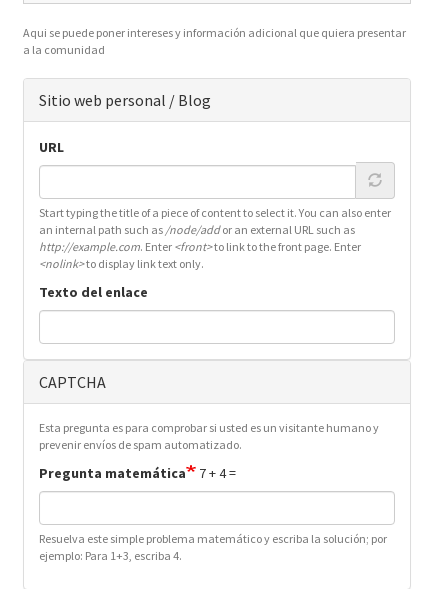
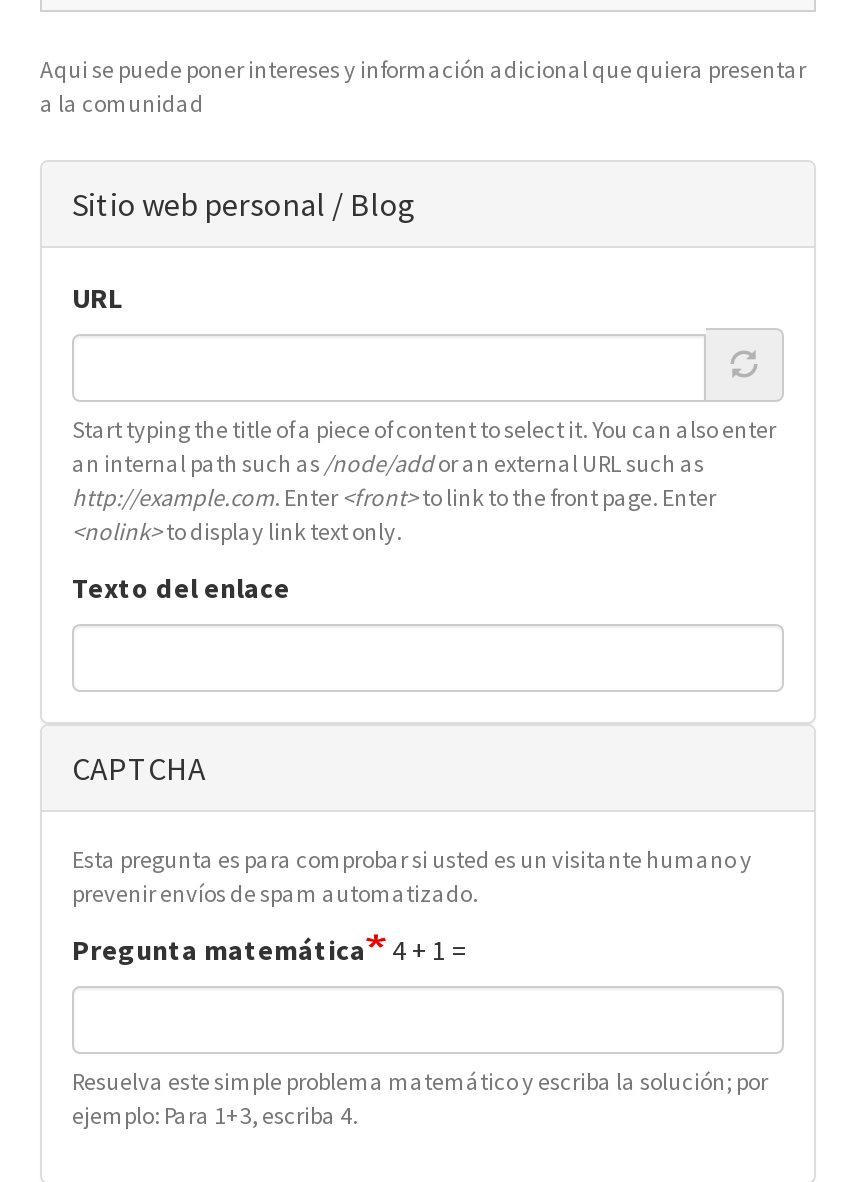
- Pregunta matemática 7 + 4 =
+ Pregunta matemática 4 + 1 =
